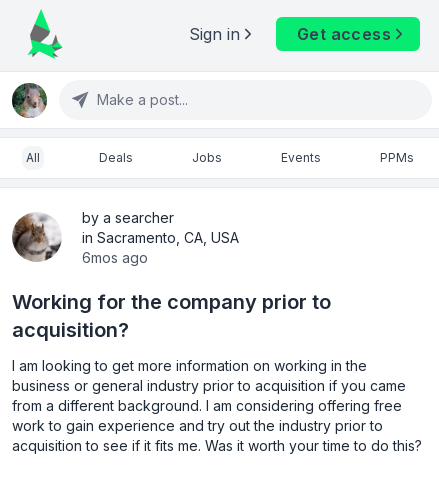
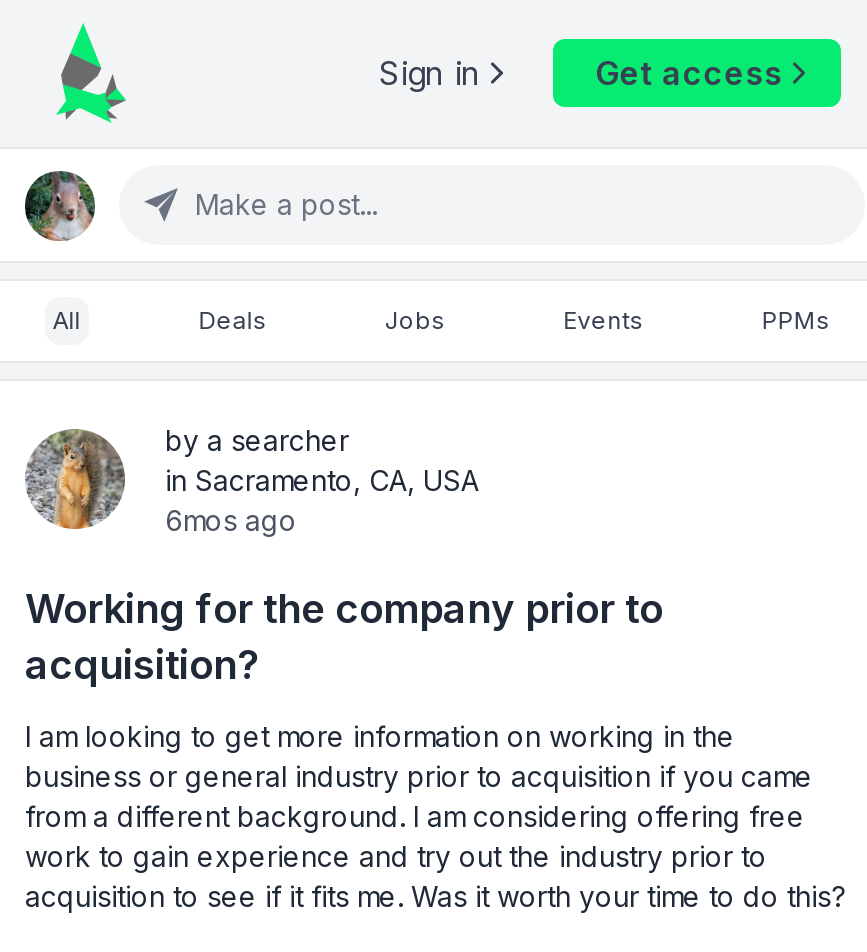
- [image]
+ [image]
